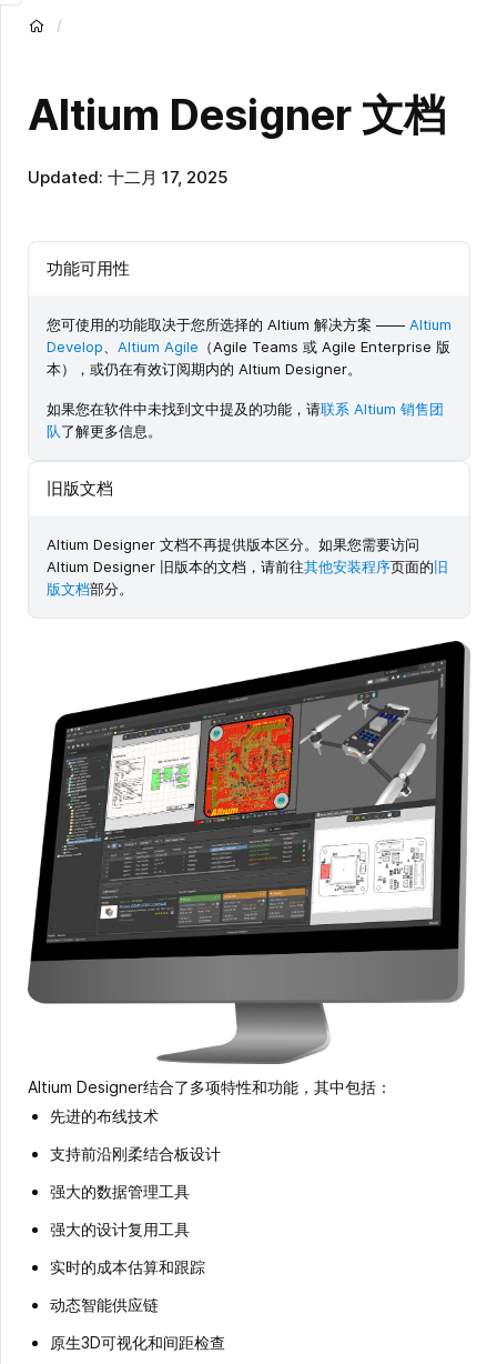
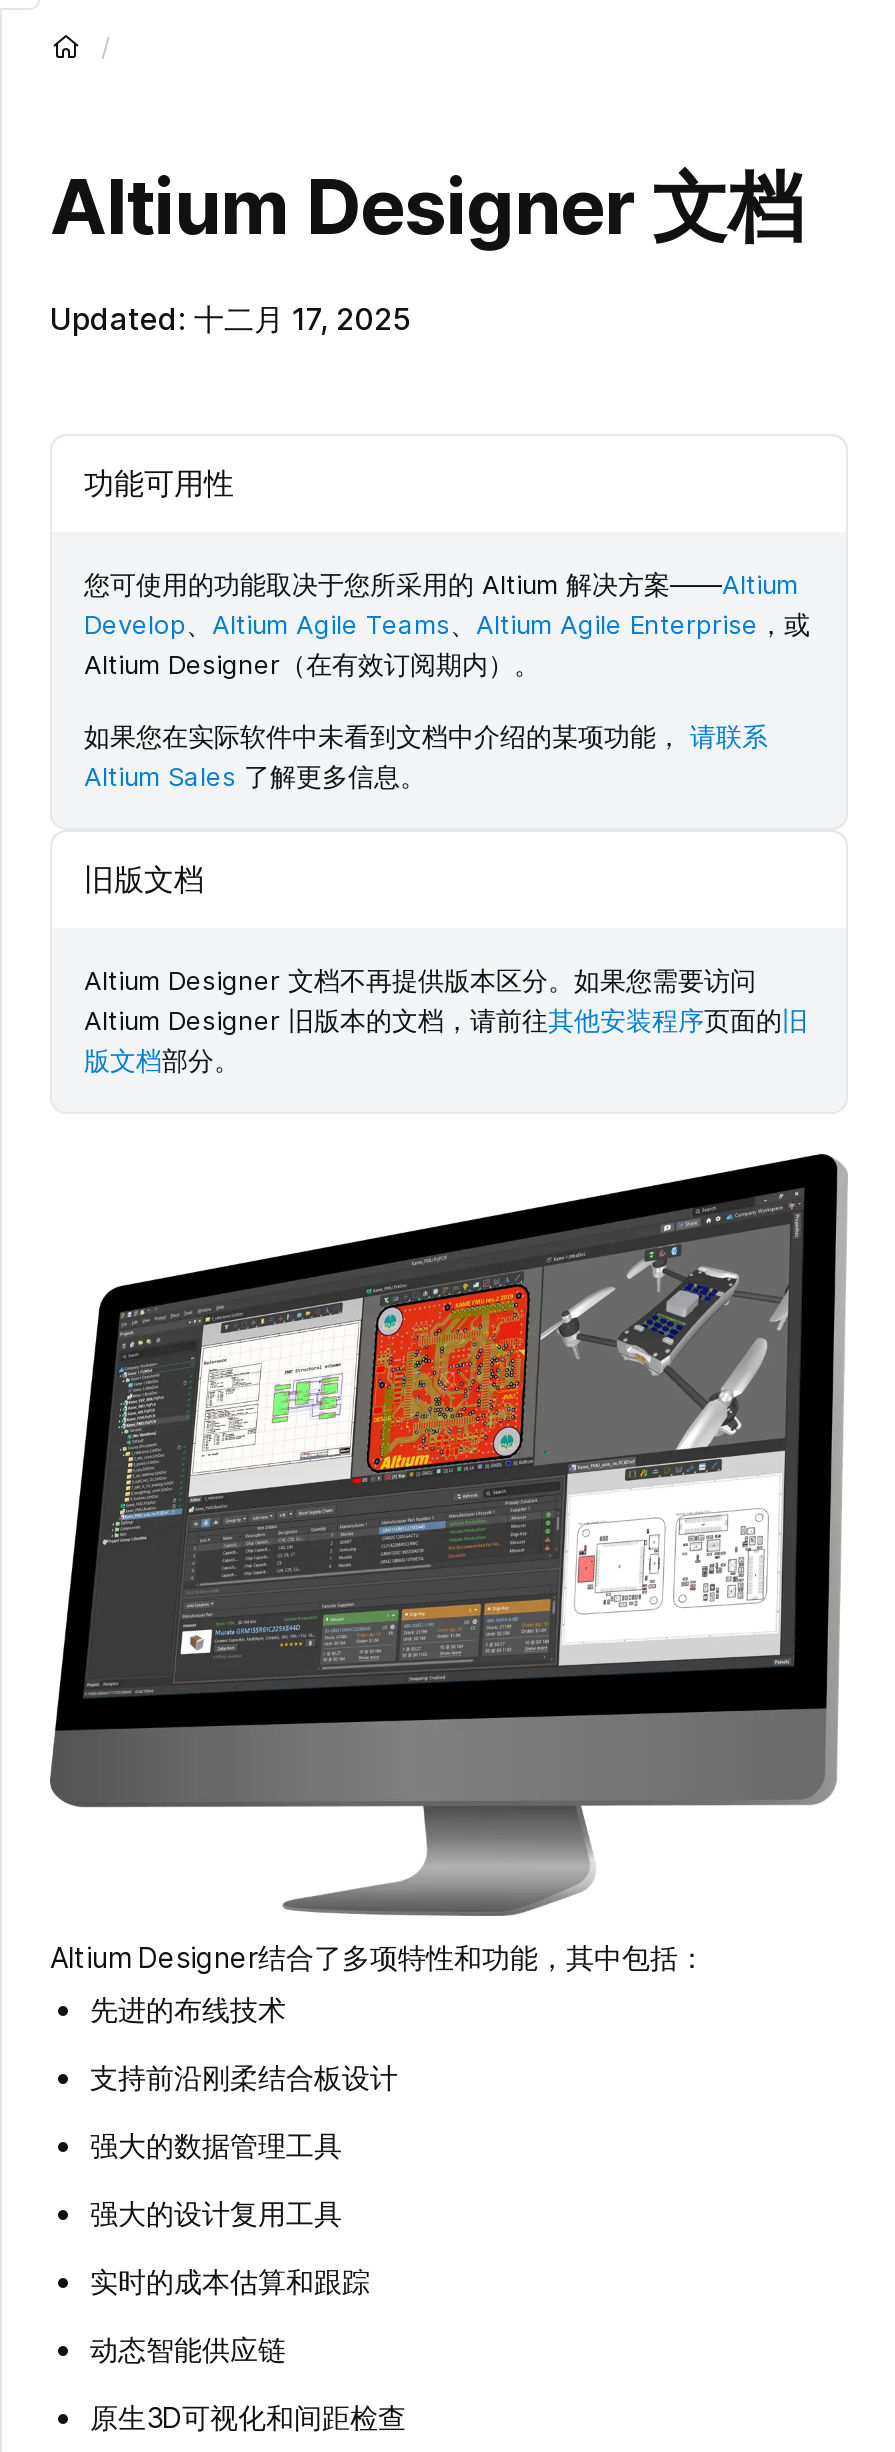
- 您可使用的功能取决于您所选择的 Altium 解决方案 ——Altium
- Develop、Altium Agile（Agile Teams 或 Agile Enterprise 版
- 本），或仍在有效订阅期内的 Altium Designer。
+ 您可使用的功能取决于您所采用的 Altium 解决方案——Altium
+ Develop、Altium Agile Teams、Altium Agile Enterprise，或
+ Altium Designer（在有效订阅期内）。

- 如果您在软件中未找到文中提及的功能，请联系 Altium 销售团
- 队了解更多信息。
+ 如果您在实际软件中未看到文档中介绍的某项功能，请联系
+ Altium Sales了解更多信息。
